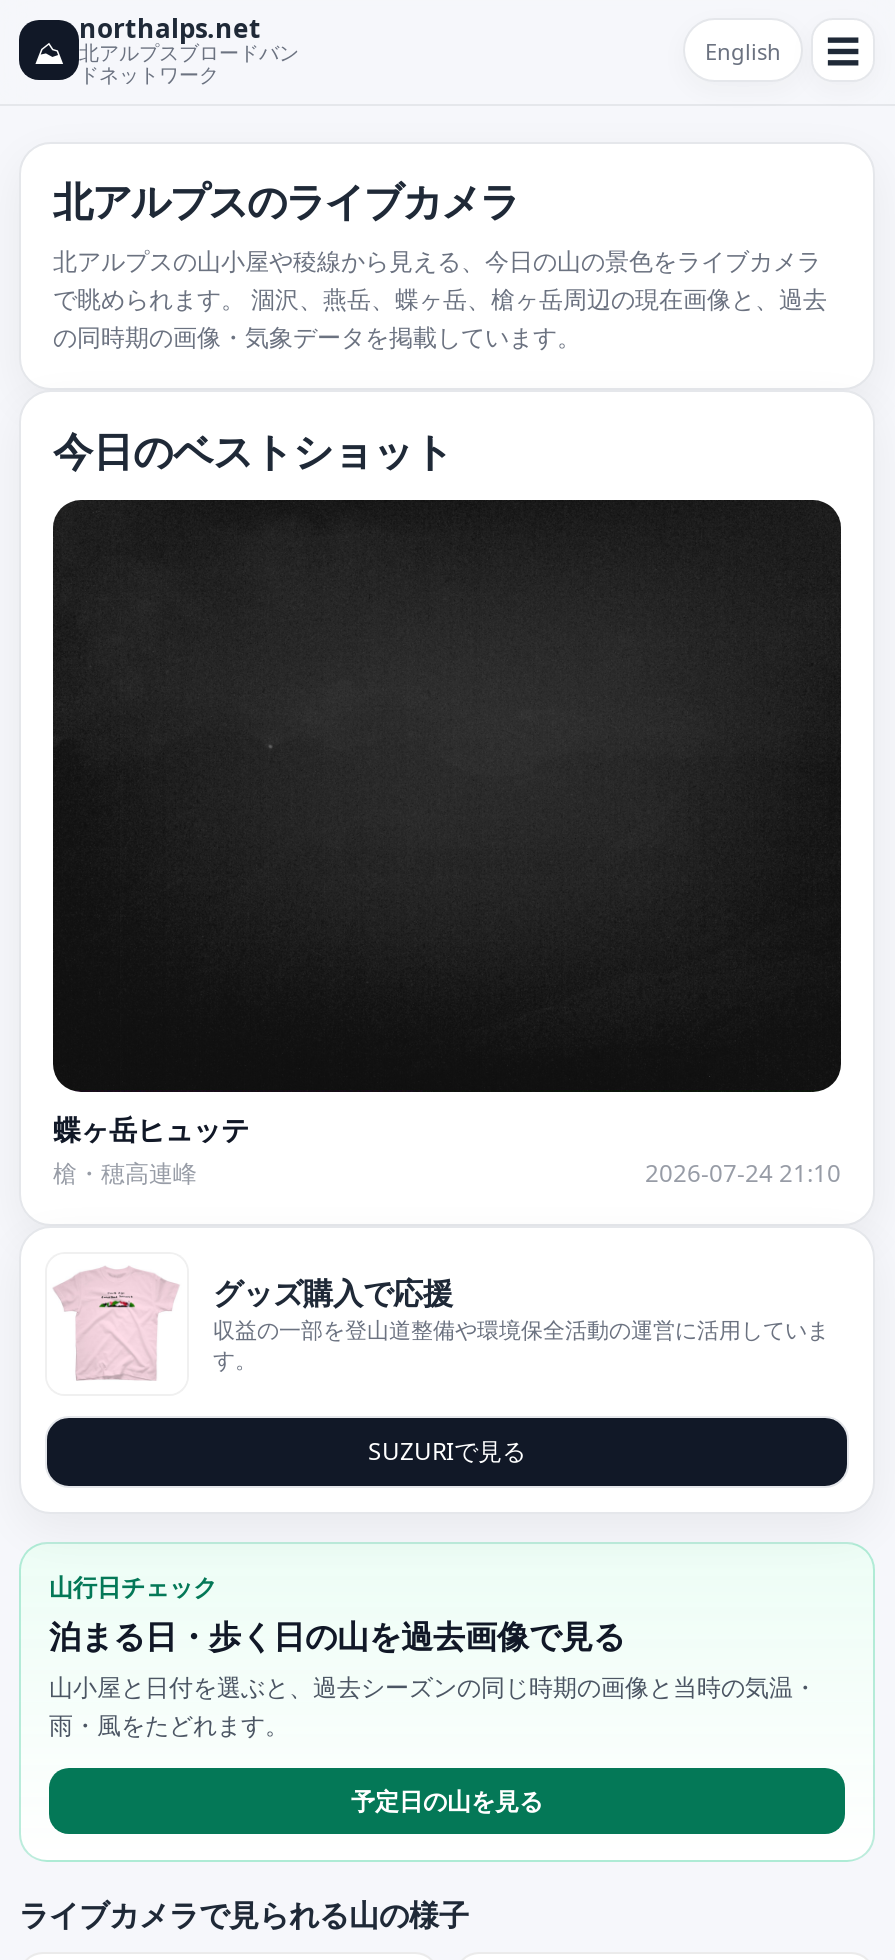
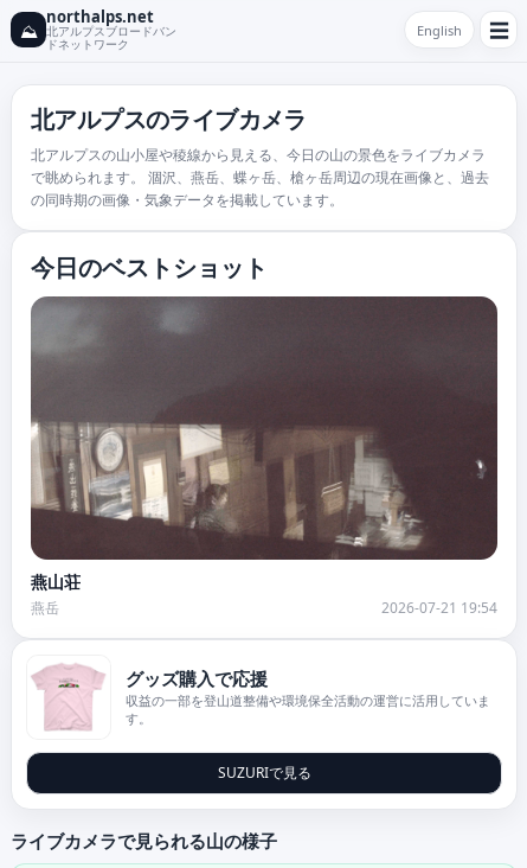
+ [image]

- 蝶ヶ岳ヒュッテ
- 槍・穂高連峰
- 2026-07-24 21:10
+ 燕山荘
+ 燕岳
+ 2026-07-21 19:54

- 山行日チェック
- 泊まる日・歩く日の山を過去画像で見る
- 山小屋と日付を選ぶと、過去シーズンの同じ時期の画像と当時の気温・
- 雨・風をたどれます。
- 予定日の山を見る
